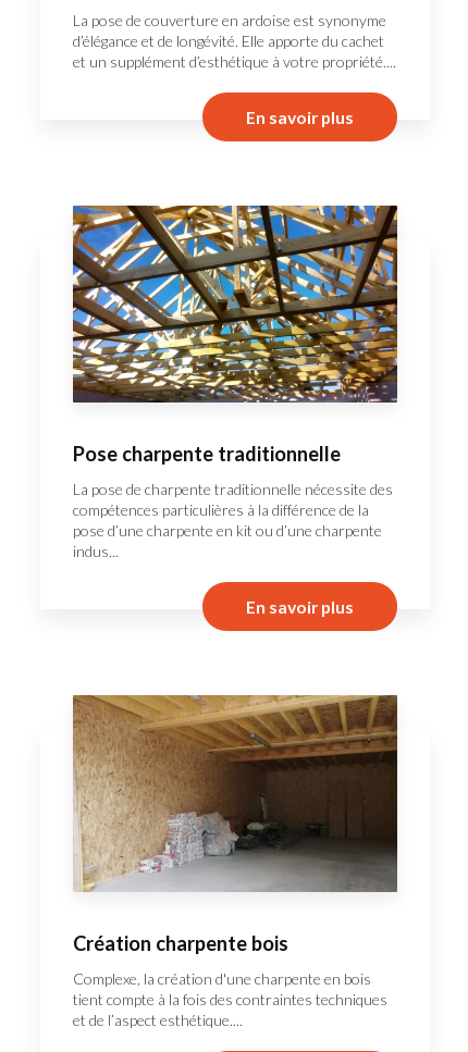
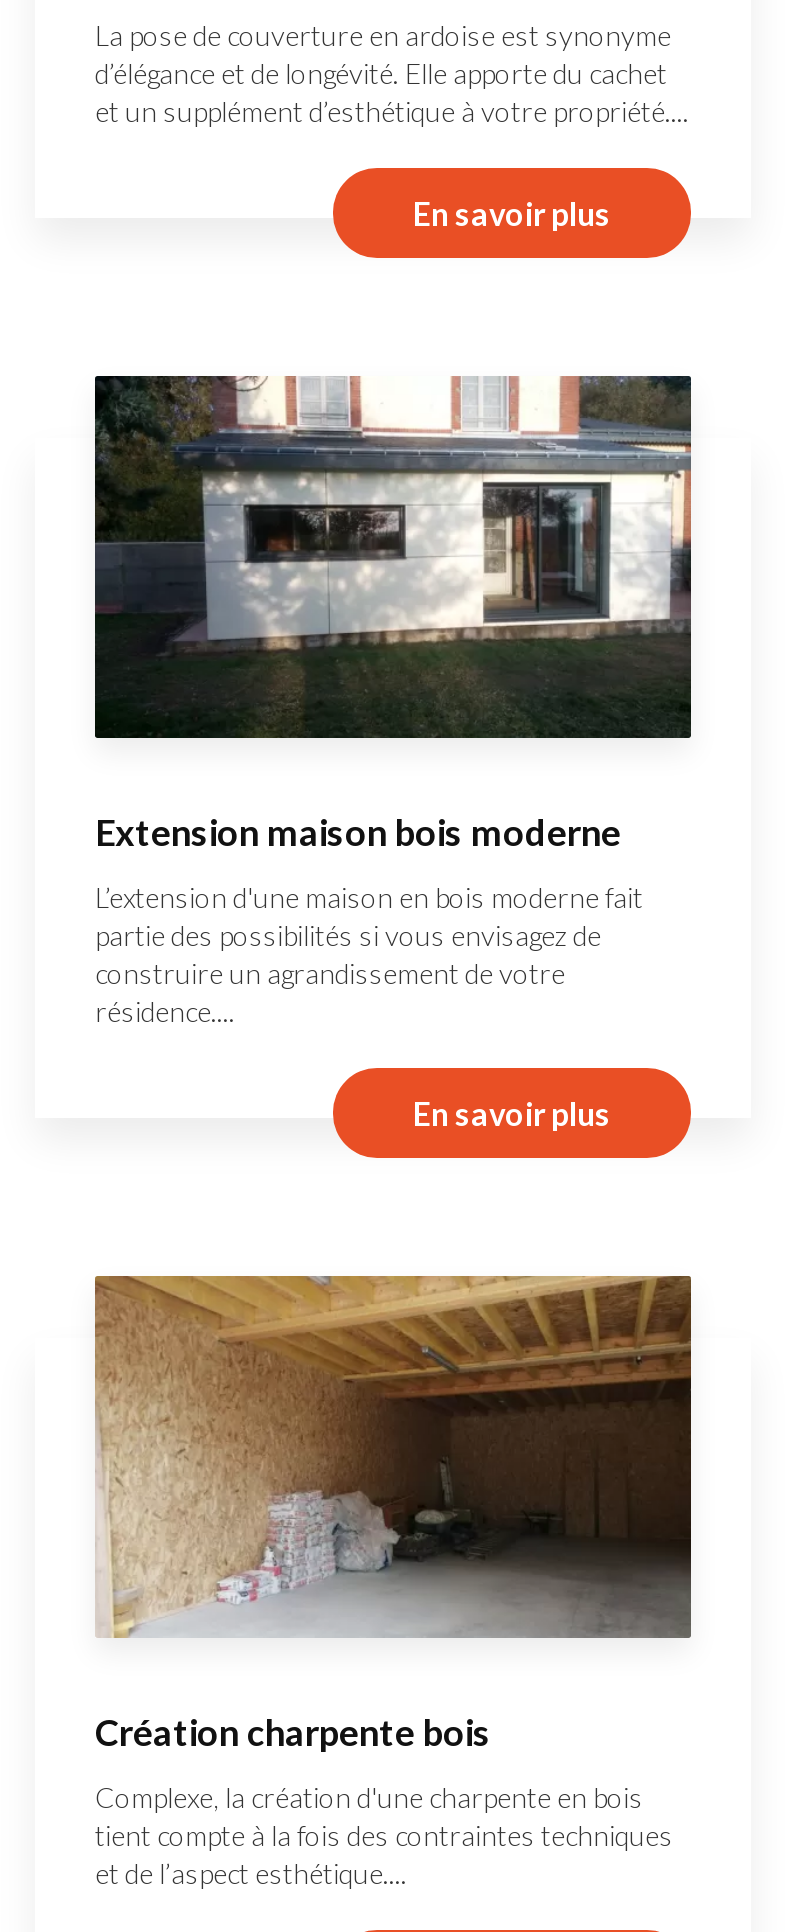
- [image]
- Pose charpente traditionnelle
+ [image]
+ Extension maison bois moderne

- La pose de charpente traditionnelle nécessite des
- compétences particulières à la différence de la
- pose d’une charpente en kit ou d’une charpente
- indus...
+ L’extension d'une maison en bois moderne fait
+ partie des possibilités si vous envisagez de
+ construire un agrandissement de votre
+ résidence....
